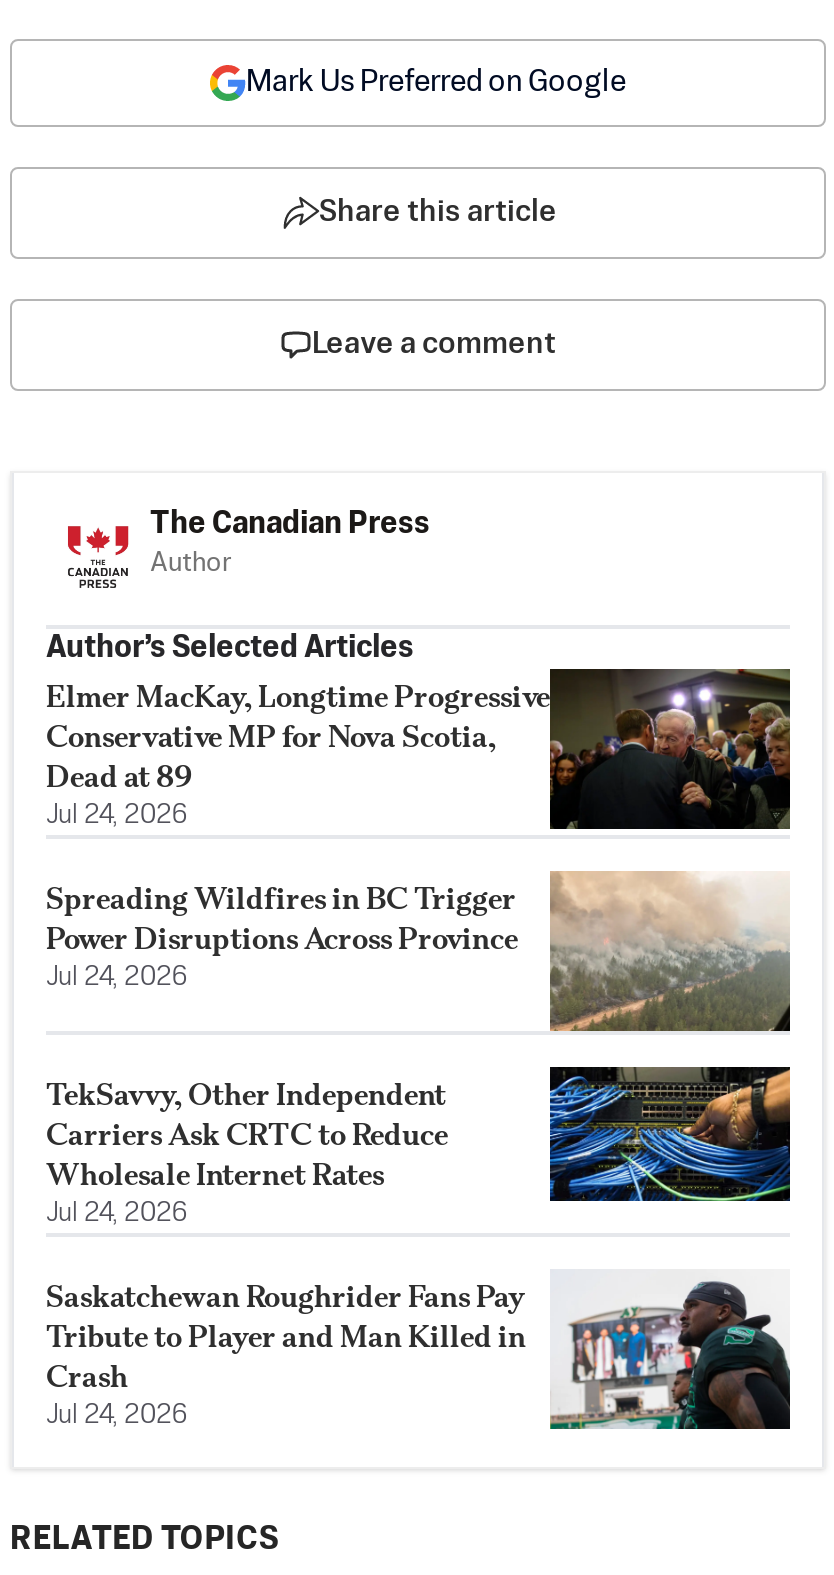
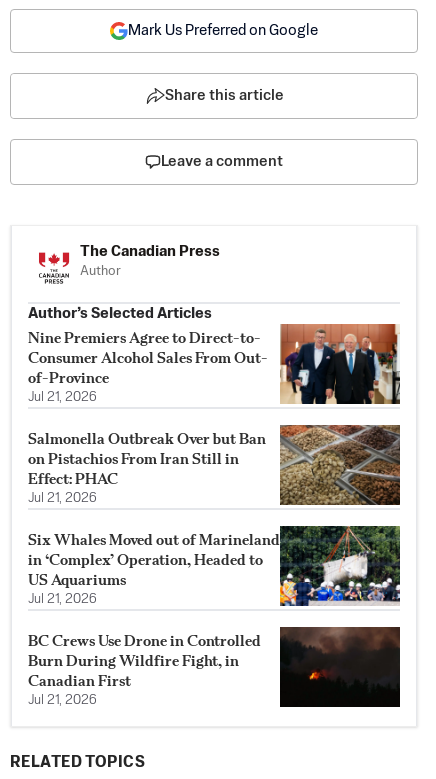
- [image]
- Elmer MacKay, Longtime Progressive
- Conservative MP for Nova Scotia,
- Dead at 89
- Jul 24, 2026
+ [image]
+ Nine Premiers Agree to Direct-to-
+ Consumer Alcohol Sales From Out-
+ of-Province
+ Jul 21, 2026

- [image]
- Spreading Wildfires in BC Trigger
- Power Disruptions Across Province
- Jul 24, 2026
+ [image]
+ Salmonella Outbreak Over but Ban
+ on Pistachios From Iran Still in
+ Effect: PHAC
+ Jul 21, 2026

- TekSavvy, Other Independent
- Carriers Ask CRTC to Reduce
- Wholesale Internet Rates
- Jul 24, 2026
+ Six Whales Moved out of Marineland
+ in ‘Complex’ Operation, Headed to
+ US Aquariums
+ Jul 21, 2026

- [image]
+ [image]

- [image]
- Saskatchewan Roughrider Fans Pay
- Tribute to Player and Man Killed in
- Crash
- Jul 24, 2026
+ [image]
+ BC Crews Use Drone in Controlled
+ Burn During Wildfire Fight, in
+ Canadian First
+ Jul 21, 2026
